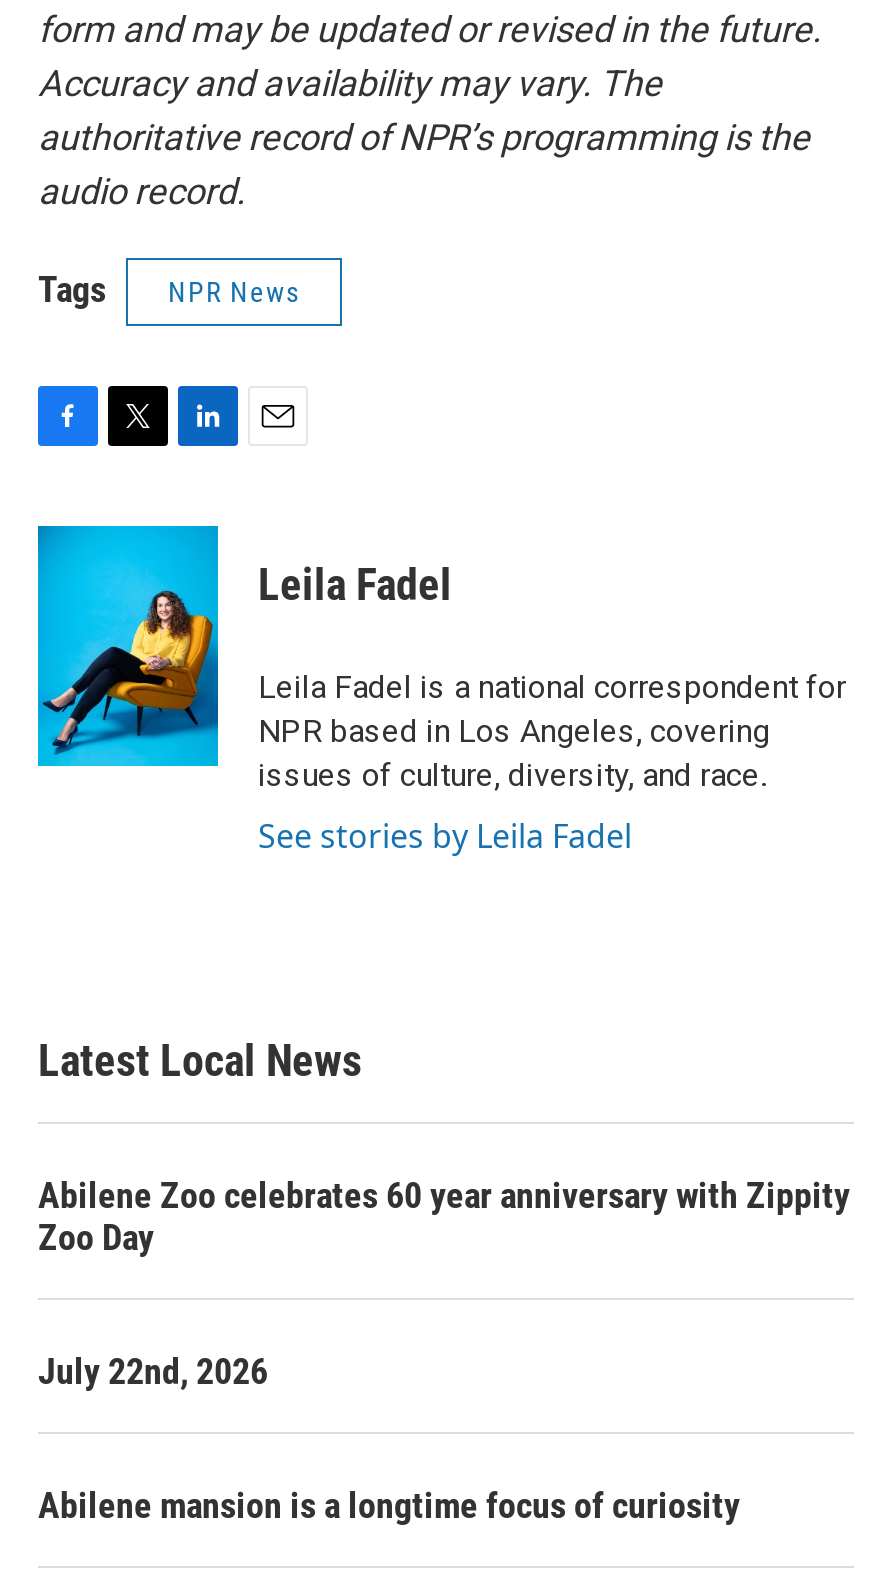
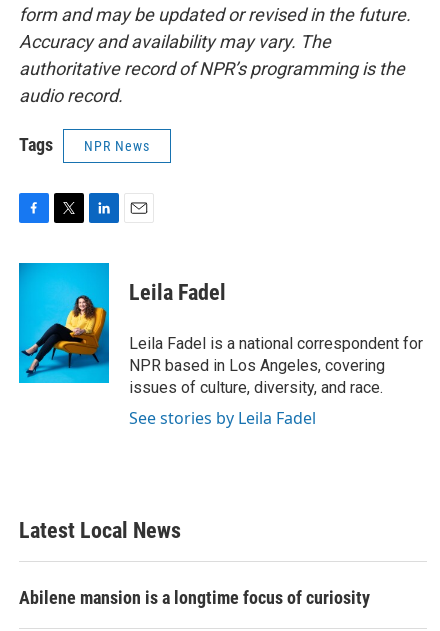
- Abilene Zoo celebrates 60 year anniversary with Zippity
- Zoo Day
- July 22nd, 2026
